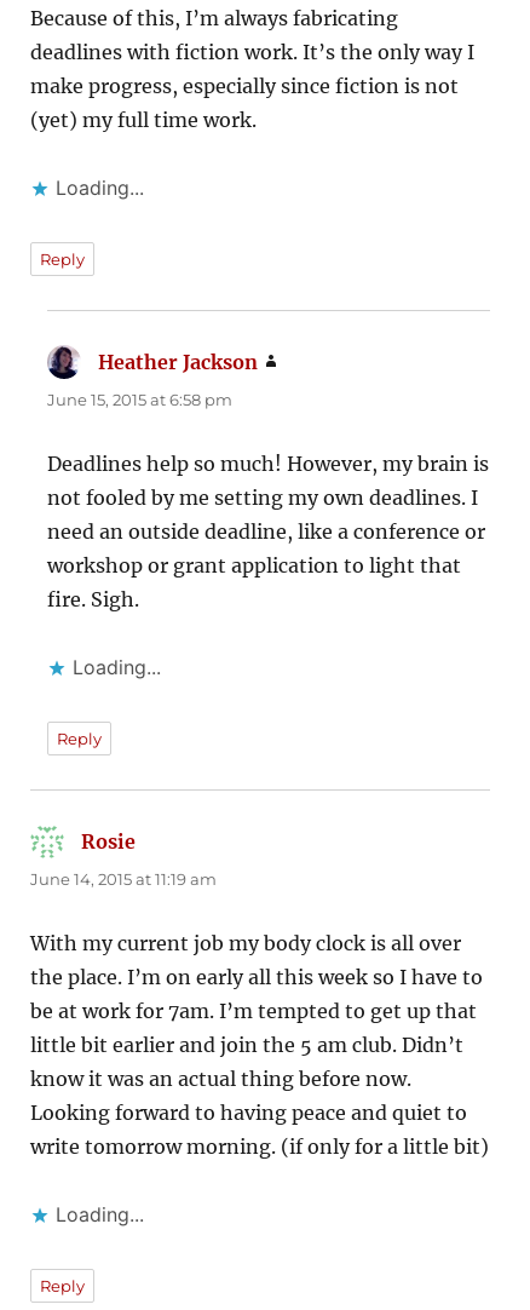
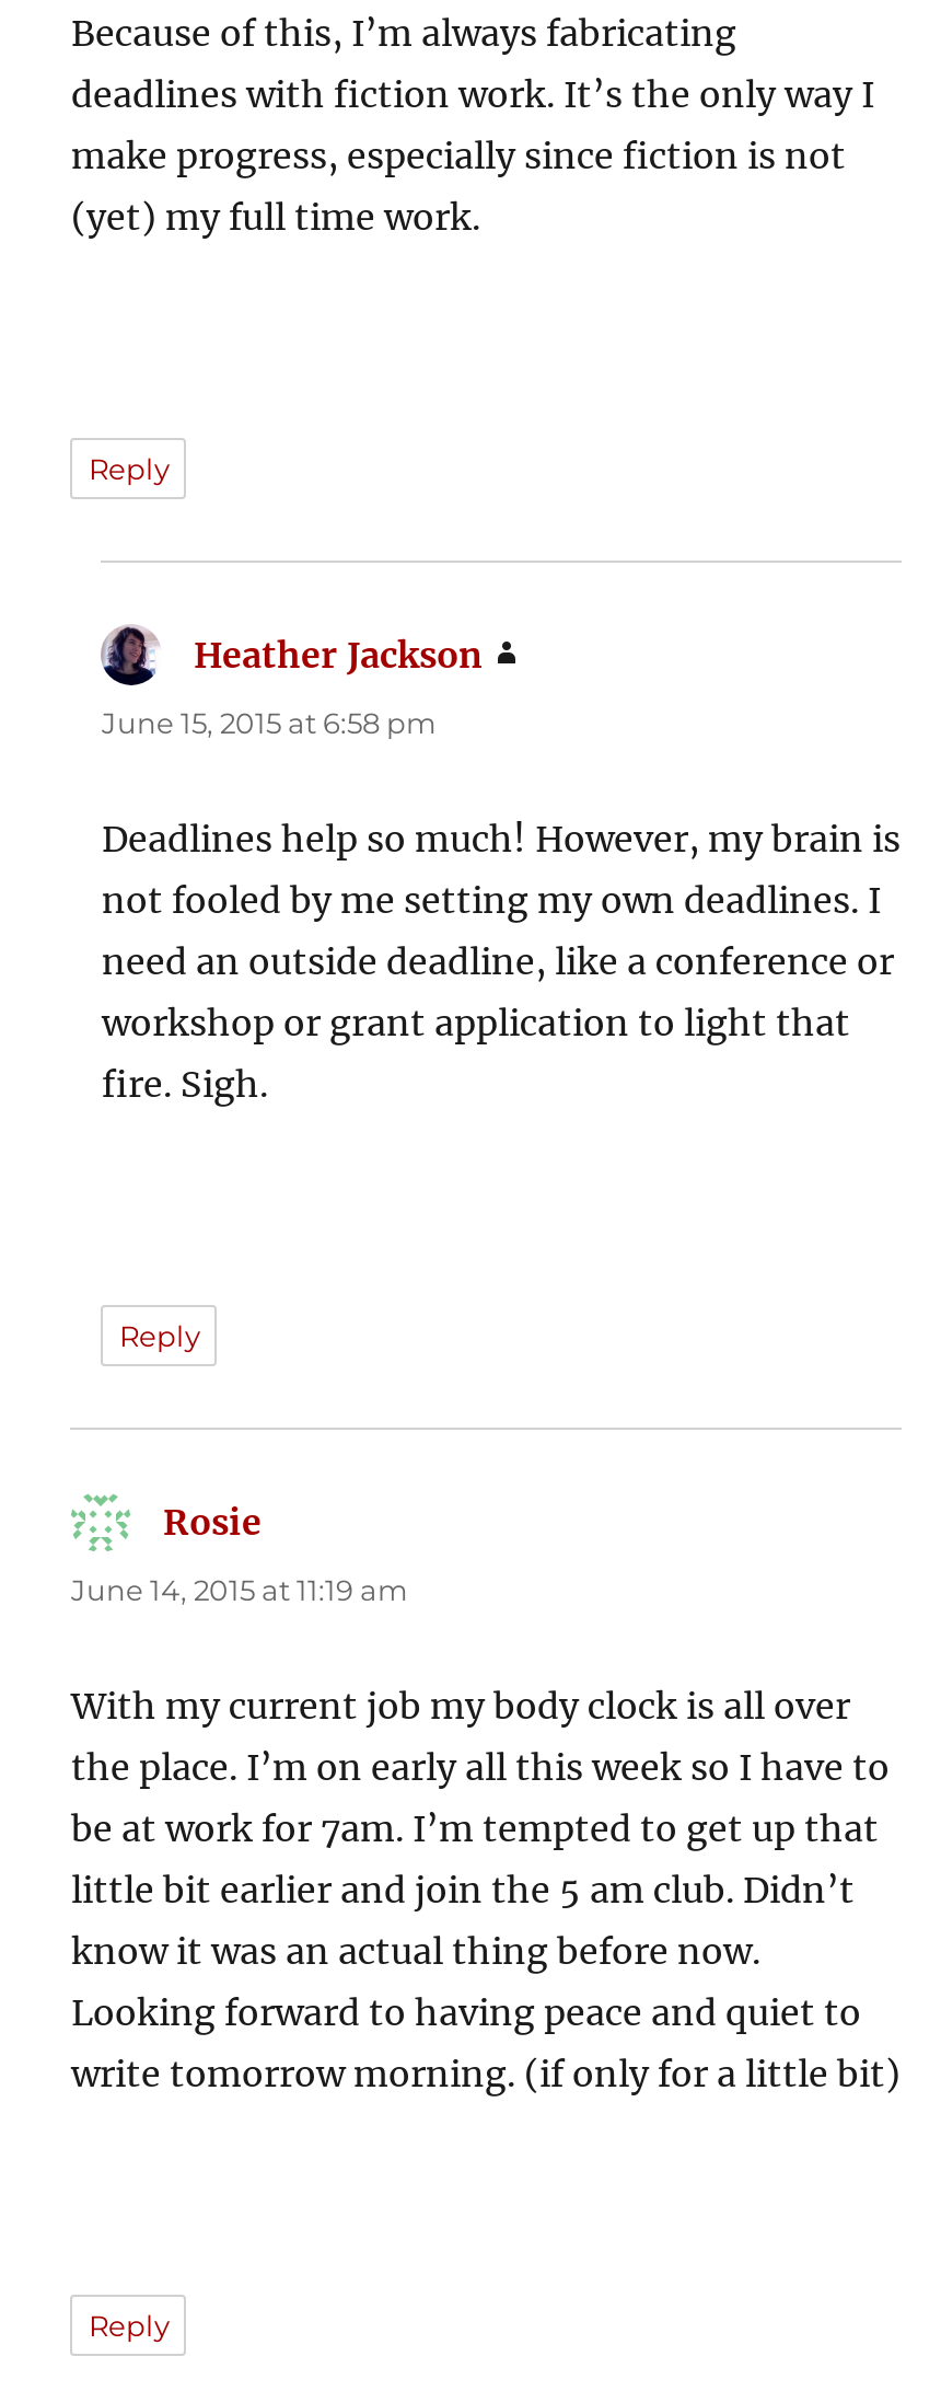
- Loading...

- Loading...

- Loading...
